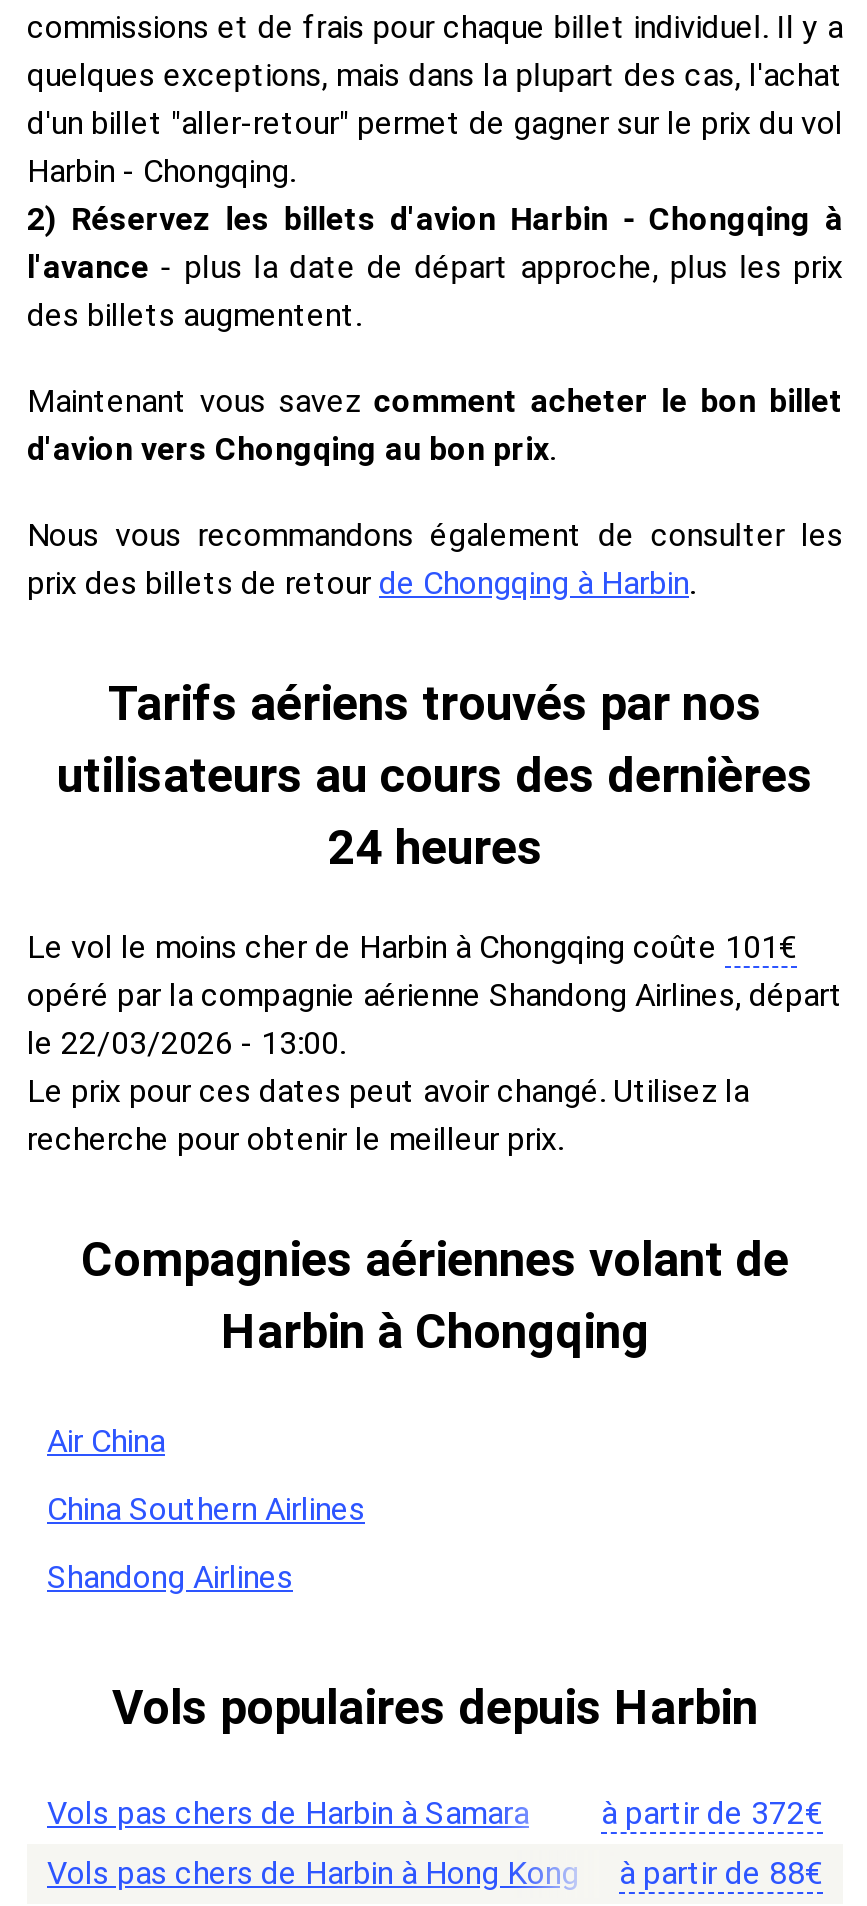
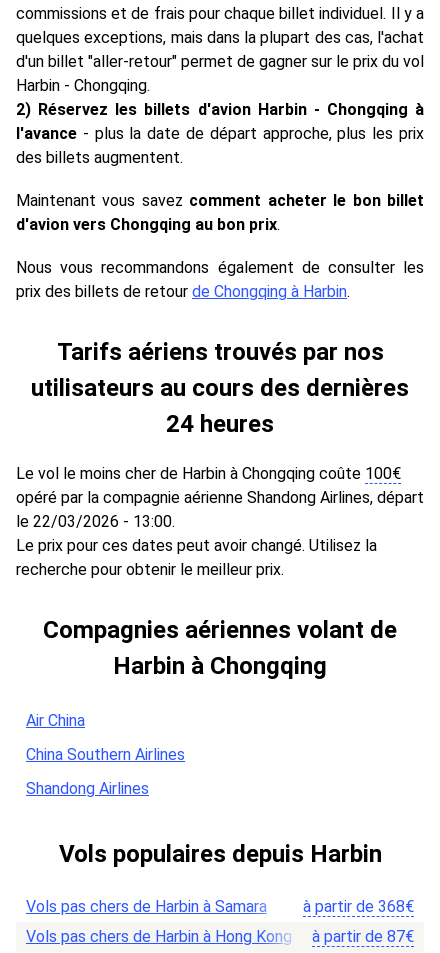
- Le vol le moins cher de Harbin à Chongqing coûte 101 €
+ Le vol le moins cher de Harbin à Chongqing coûte 100 €

- Vols pas chers de Harbin à Samara à partir de 372€
+ Vols pas chers de Harbin à Samara à partir de 368€

- Vols pas chers de Harbin à Hong Kong à partir de 88€
+ Vols pas chers de Harbin à Hong Kong à partir de 87€
